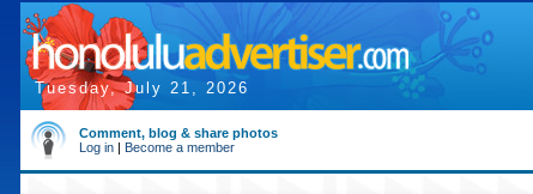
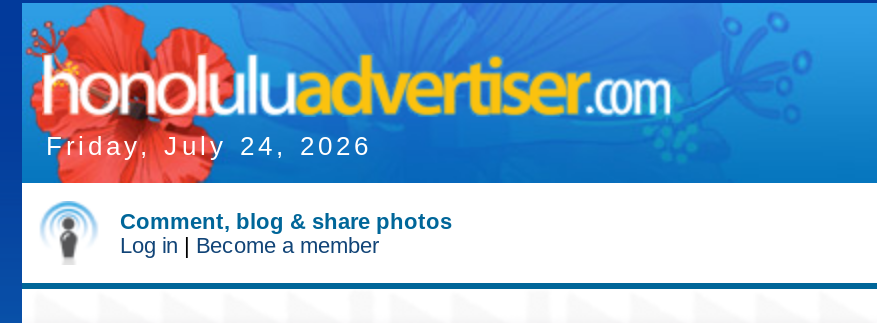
- Tuesday, July 21, 2026
+ Friday, July 24, 2026
